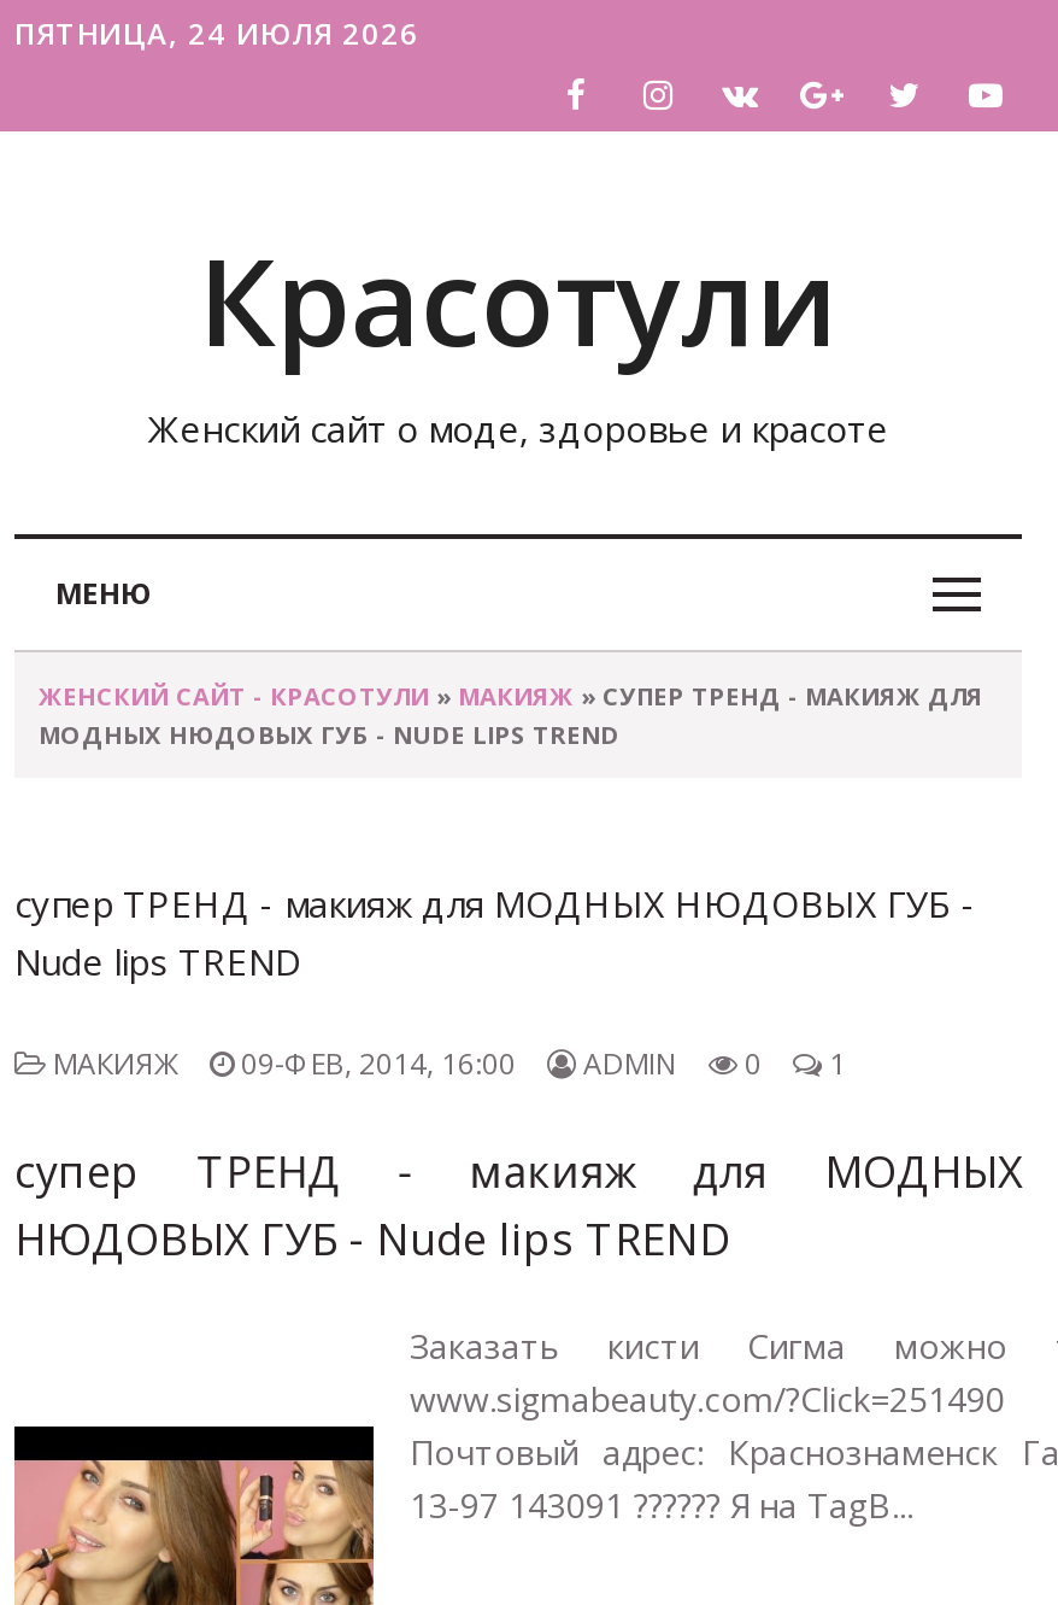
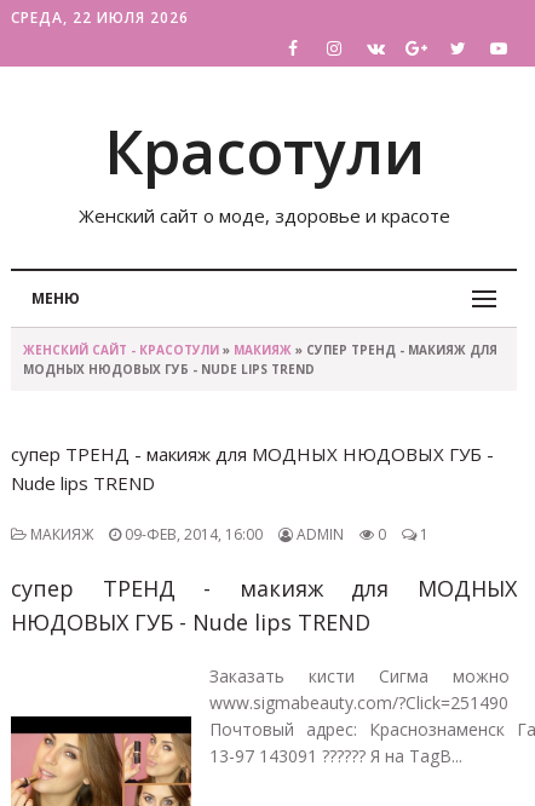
- ПЯТНИЦА, 24 ИЮЛЯ 2026
+ СРЕДА, 22 ИЮЛЯ 2026
